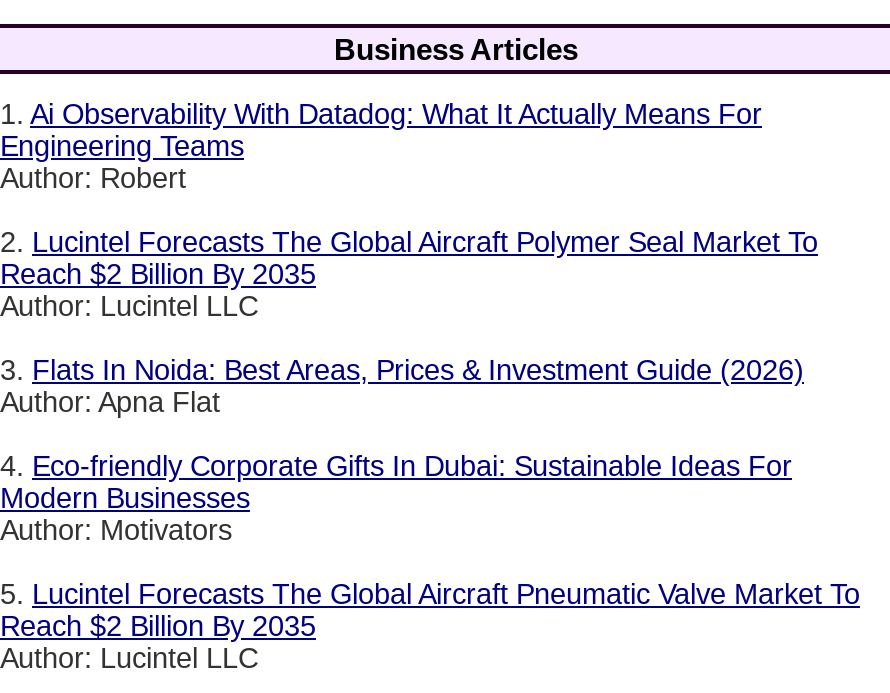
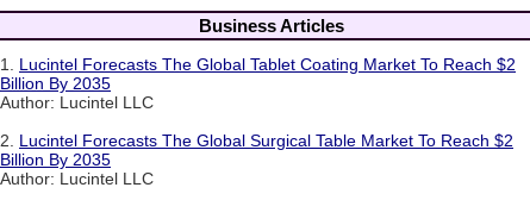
- 1. Ai Observability With Datadog: What It Actually Means For
- Engineering Teams
- Author: Robert
- 2. Lucintel Forecasts The Global Aircraft Polymer Seal Market To
- Reach $2 Billion By 2035
+ 1. Lucintel Forecasts The Global Tablet Coating Market To Reach $2
+ Billion By 2035

- 3. Flats In Noida: Best Areas, Prices & Investment Guide (2026)
- Author: Apna Flat
- 4. Eco-friendly Corporate Gifts In Dubai: Sustainable Ideas For
- Modern Businesses
- Author: Motivators
- 5. Lucintel Forecasts The Global Aircraft Pneumatic Valve Market To
- Reach $2 Billion By 2035
+ 2. Lucintel Forecasts The Global Surgical Table Market To Reach $2
+ Billion By 2035
